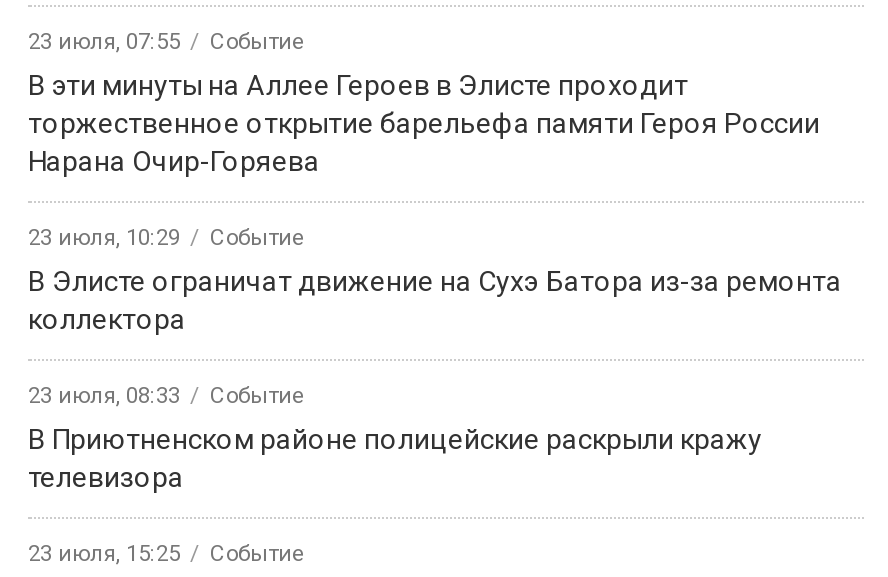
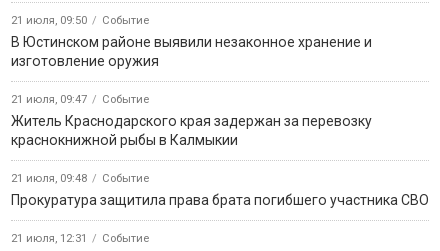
- 23 июля, 07:55 Событие
+ 21 июля, 09:50 Событие

- В эти минуты на Аллее Героев в Элисте проходит
- торжественное открытие барельефа памяти Героя России
- Нарана Очир-Горяева
+ В Юстинском районе выявили незаконное хранение и
+ изготовление оружия

- 23 июля, 10:29 Событие
+ 21 июля, 09:47 Событие

- В Элисте ограничат движение на Сухэ Батора из-за ремонта
- коллектора
+ Житель Краснодарского края задержан за перевозку
+ краснокнижной рыбы в Калмыкии

- 23 июля, 08:33 Событие
+ 21 июля, 09:48 Событие

- В Приютненском районе полицейские раскрыли кражу
- телевизора
+ Прокуратура защитила права брата погибшего участника СВО

- 23 июля, 15:25 Событие
+ 21 июля, 12:31 Событие
